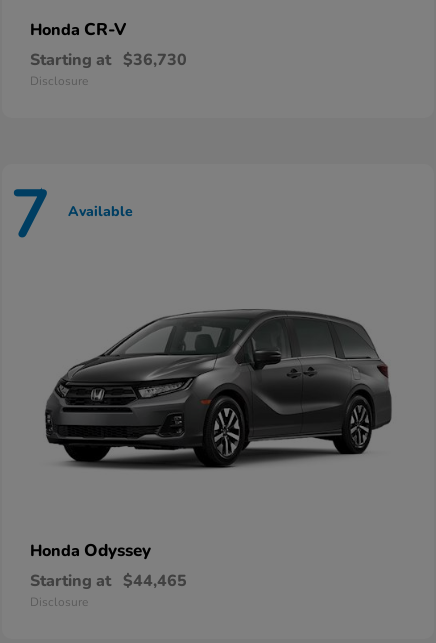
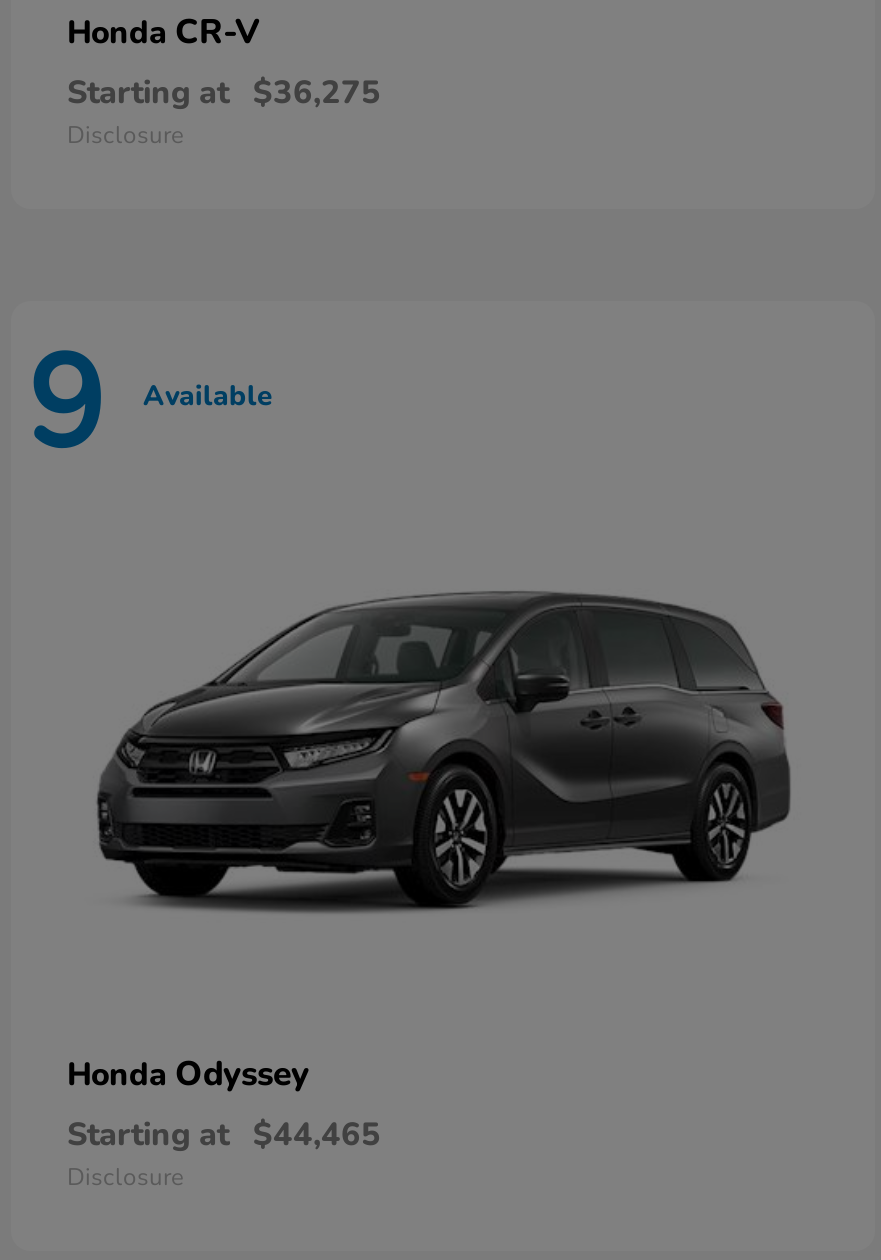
- Starting at $36,730
+ Starting at $36,275

- 7 Available
+ 9 Available
